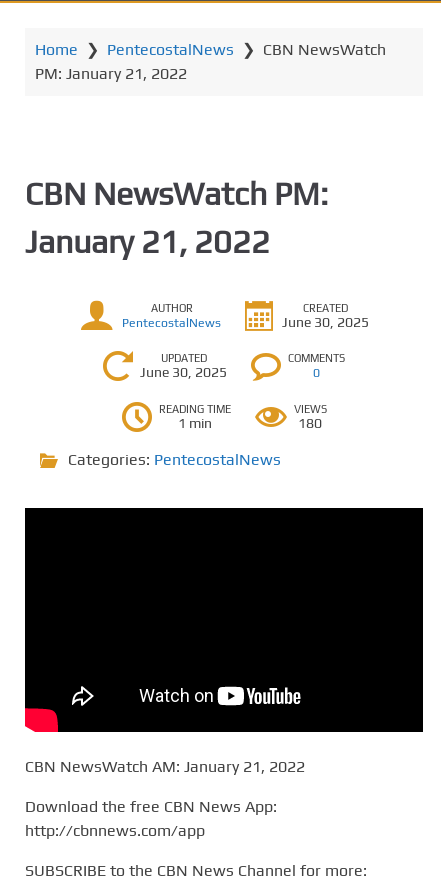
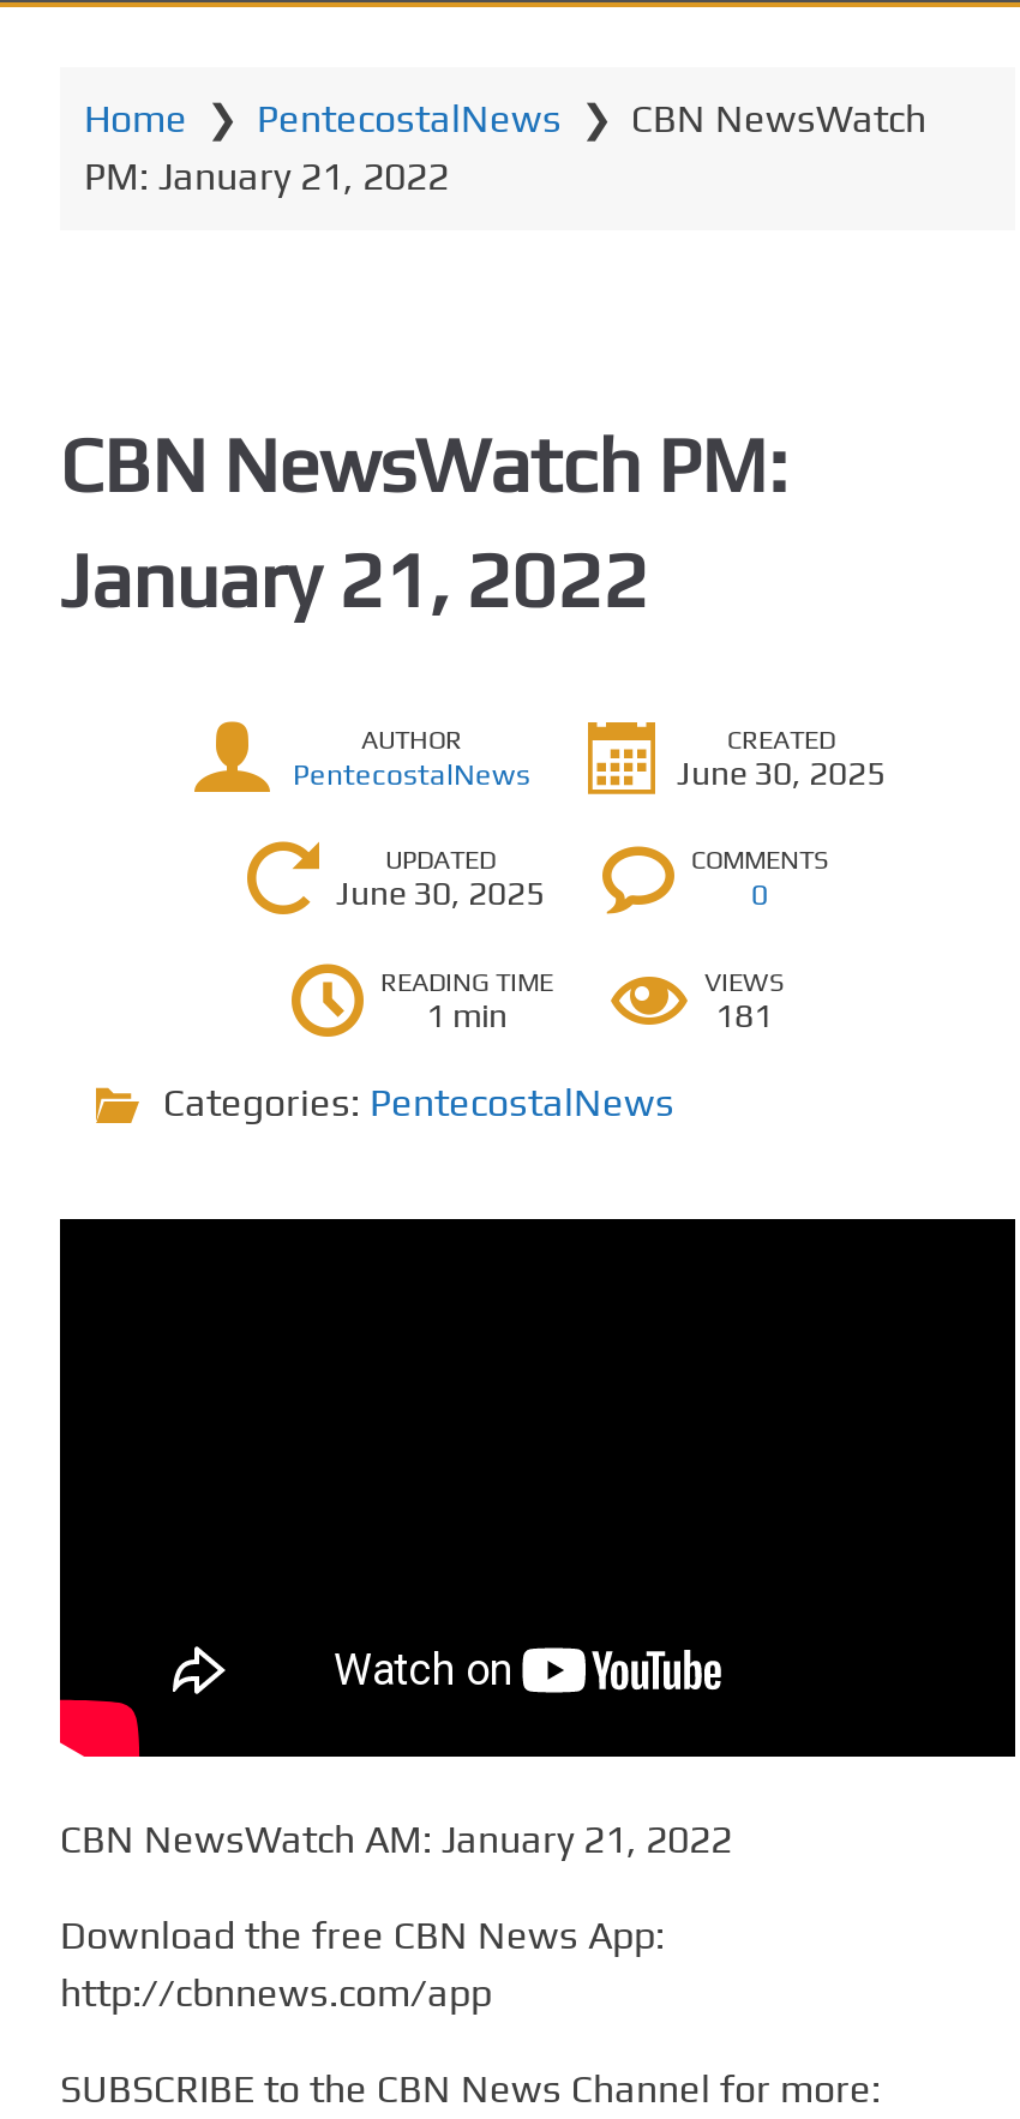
- 180
+ 181
